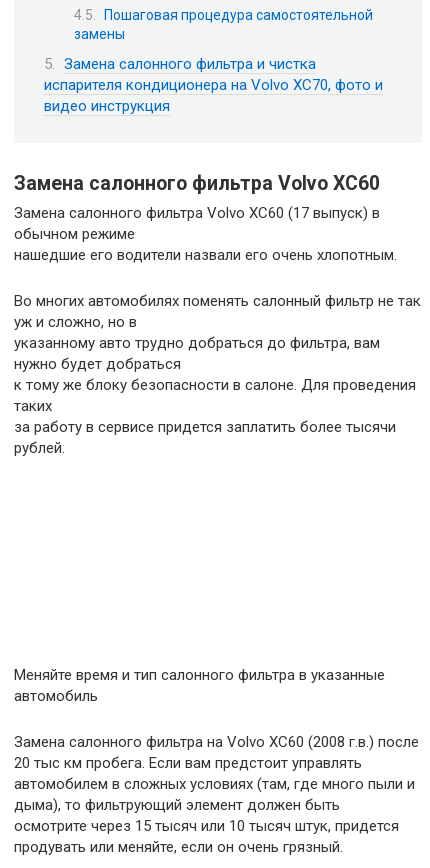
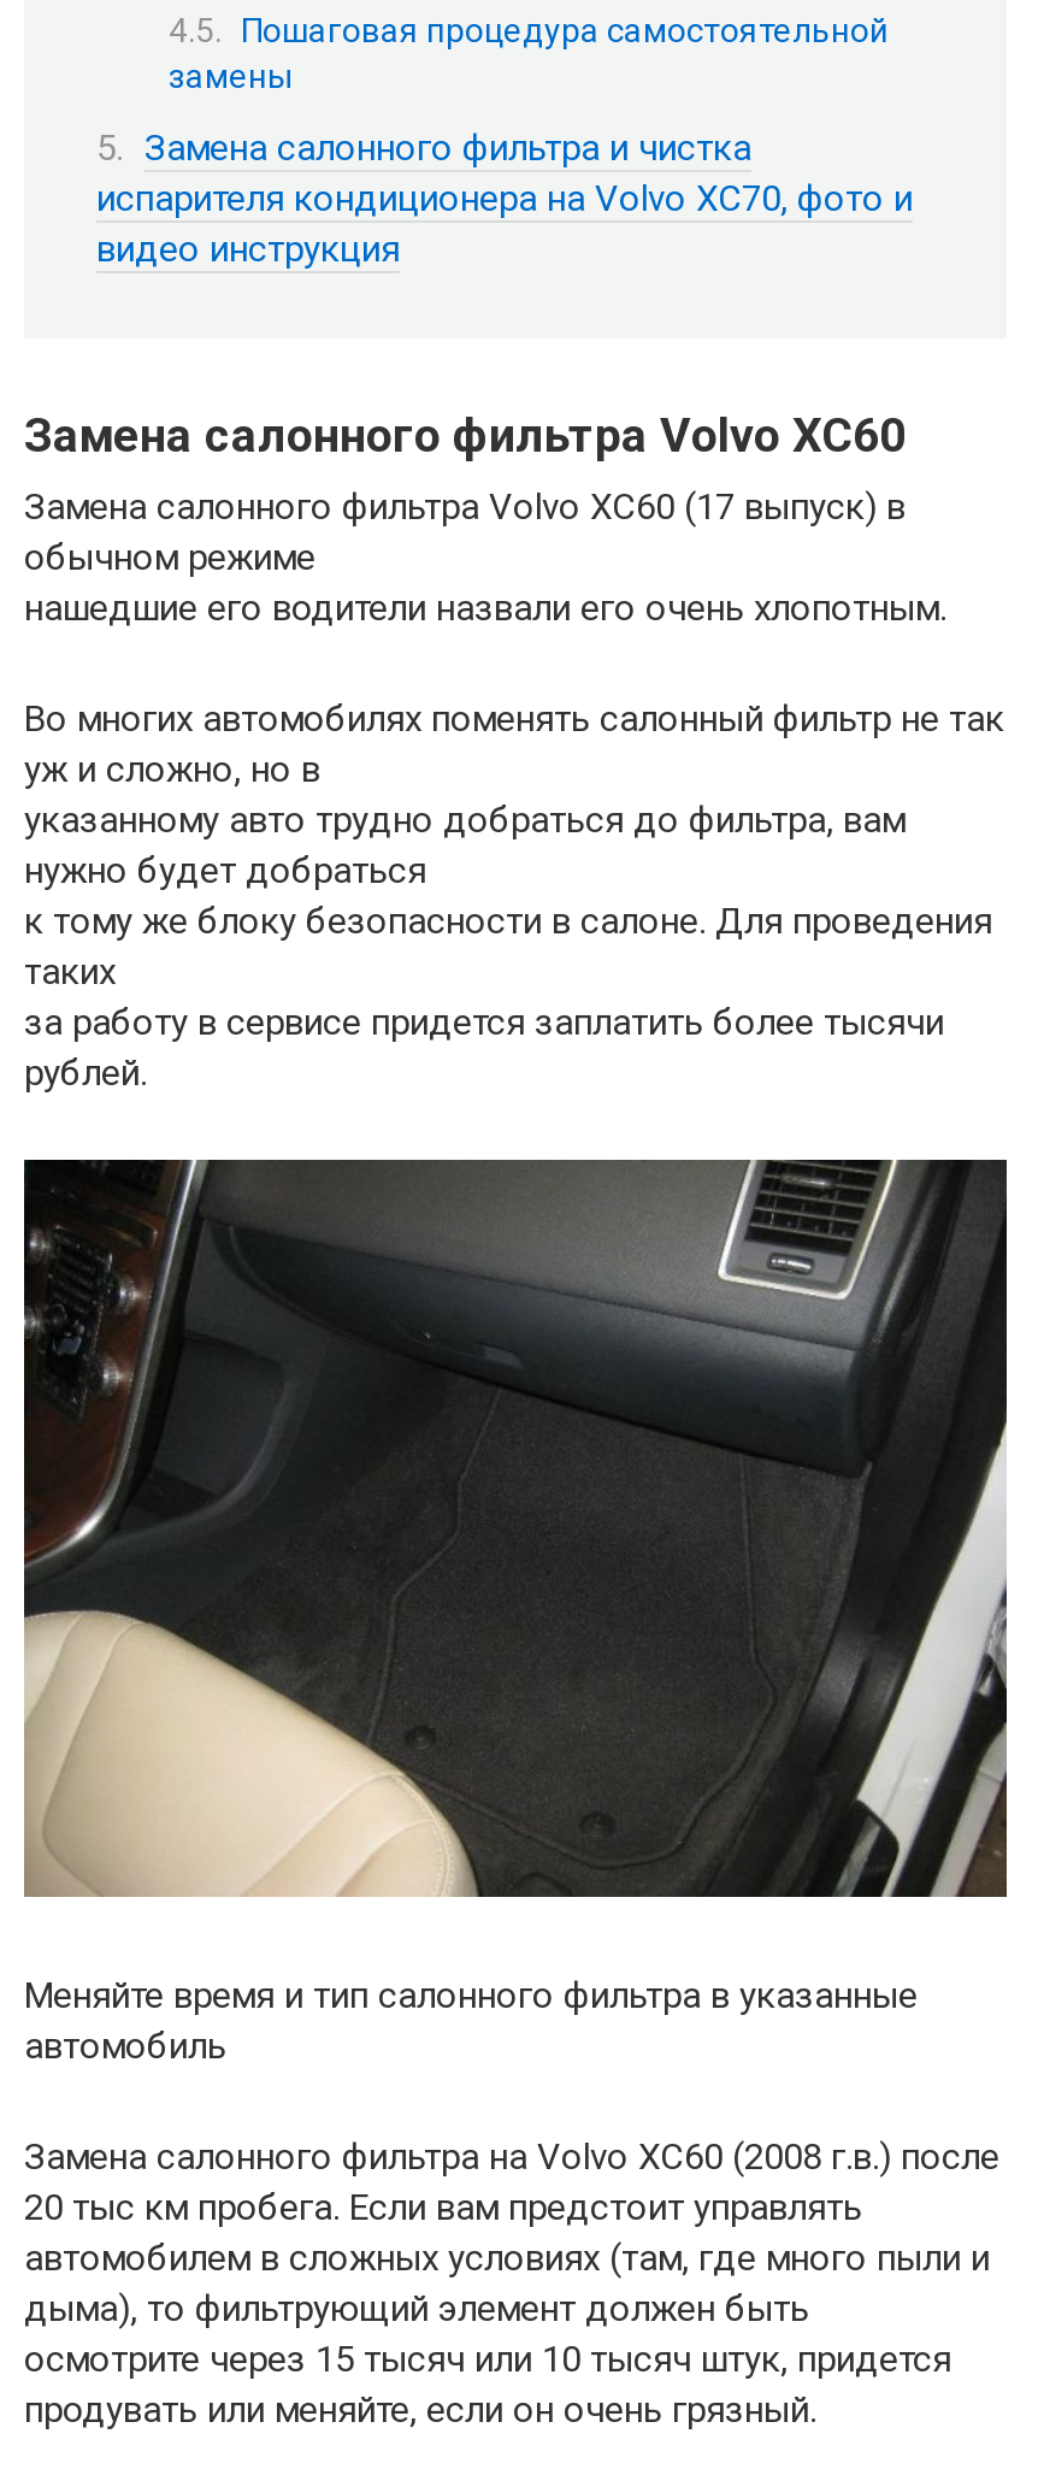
+ [image]
